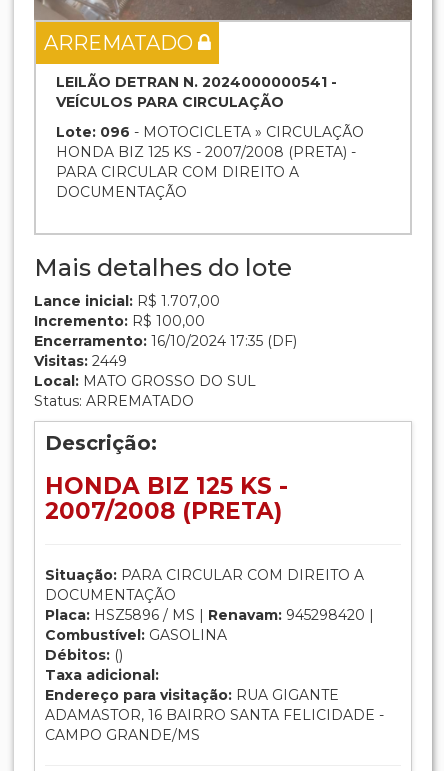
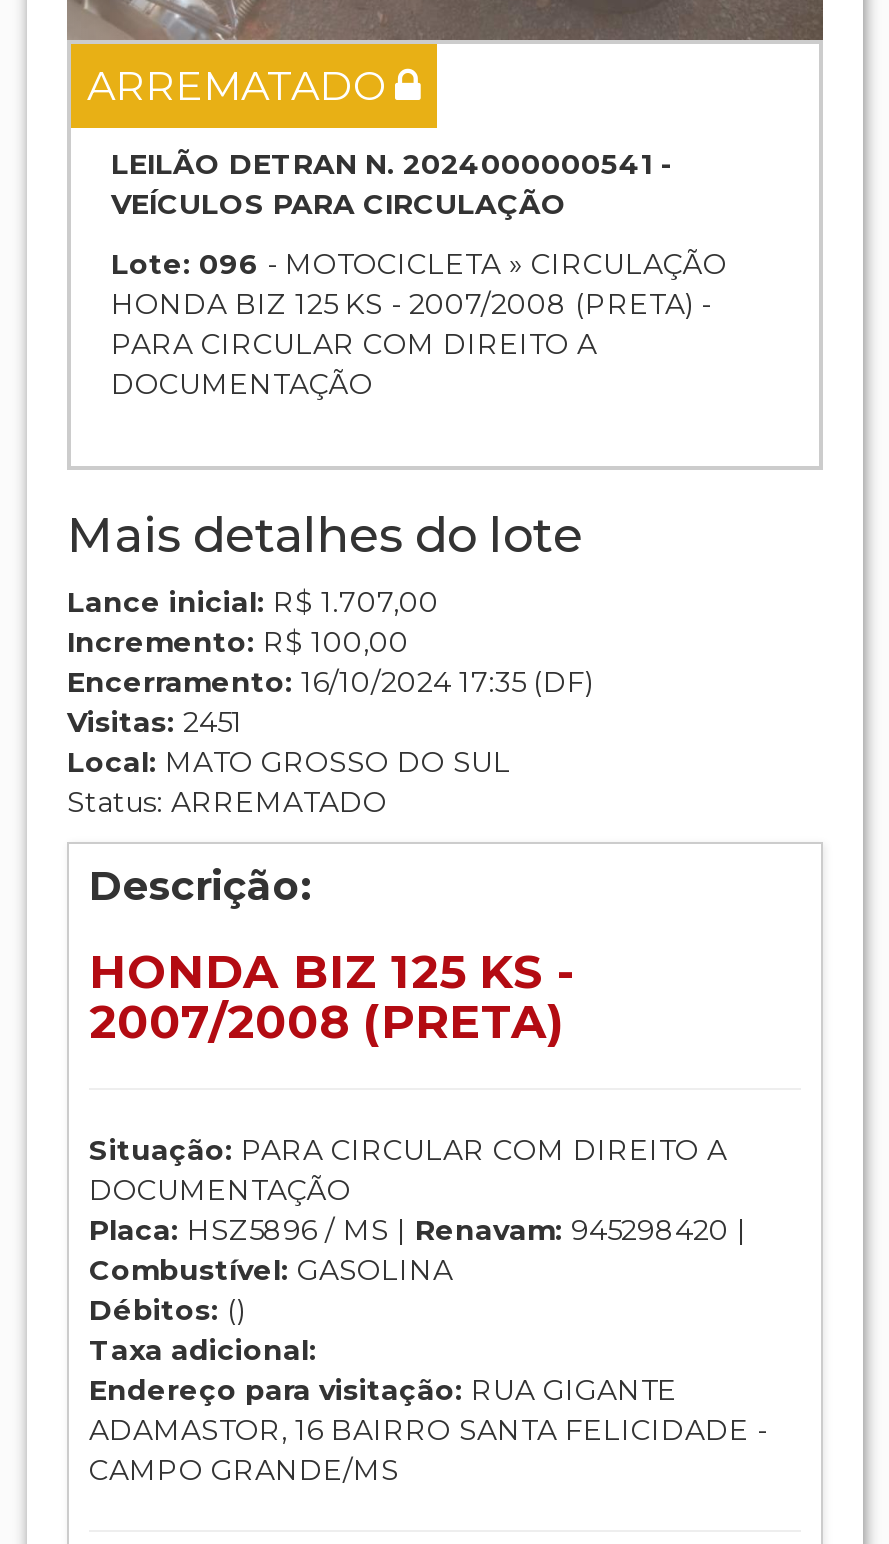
- Visitas: 2449
+ Visitas: 2451
